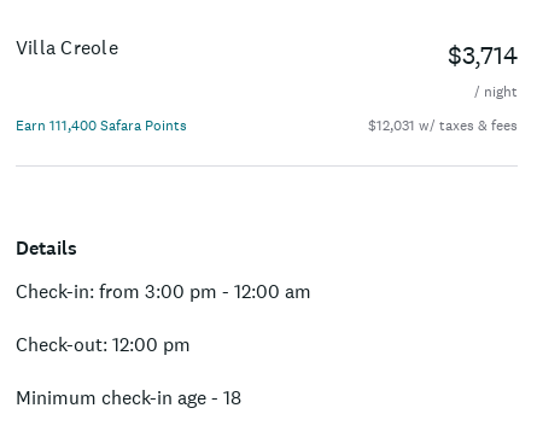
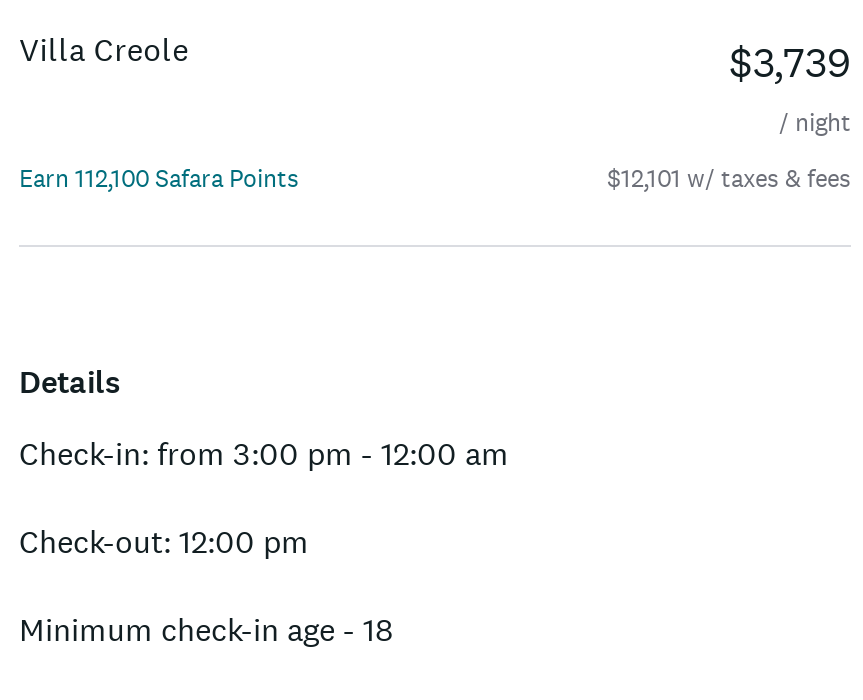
- $3,714
+ $3,739

- Earn 111,400 Safara Points
+ Earn 112,100 Safara Points

- $12,031 w/ taxes & fees
+ $12,101 w/ taxes & fees
